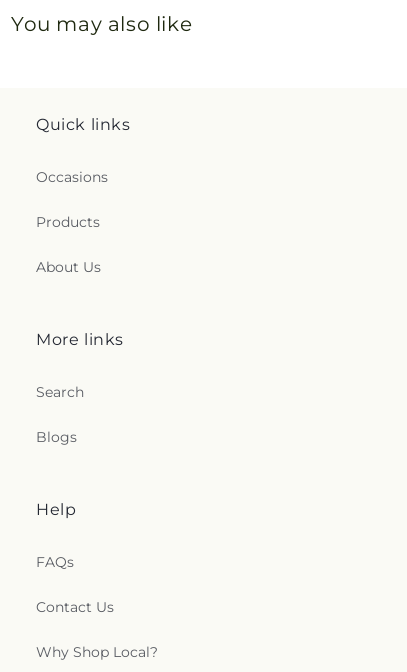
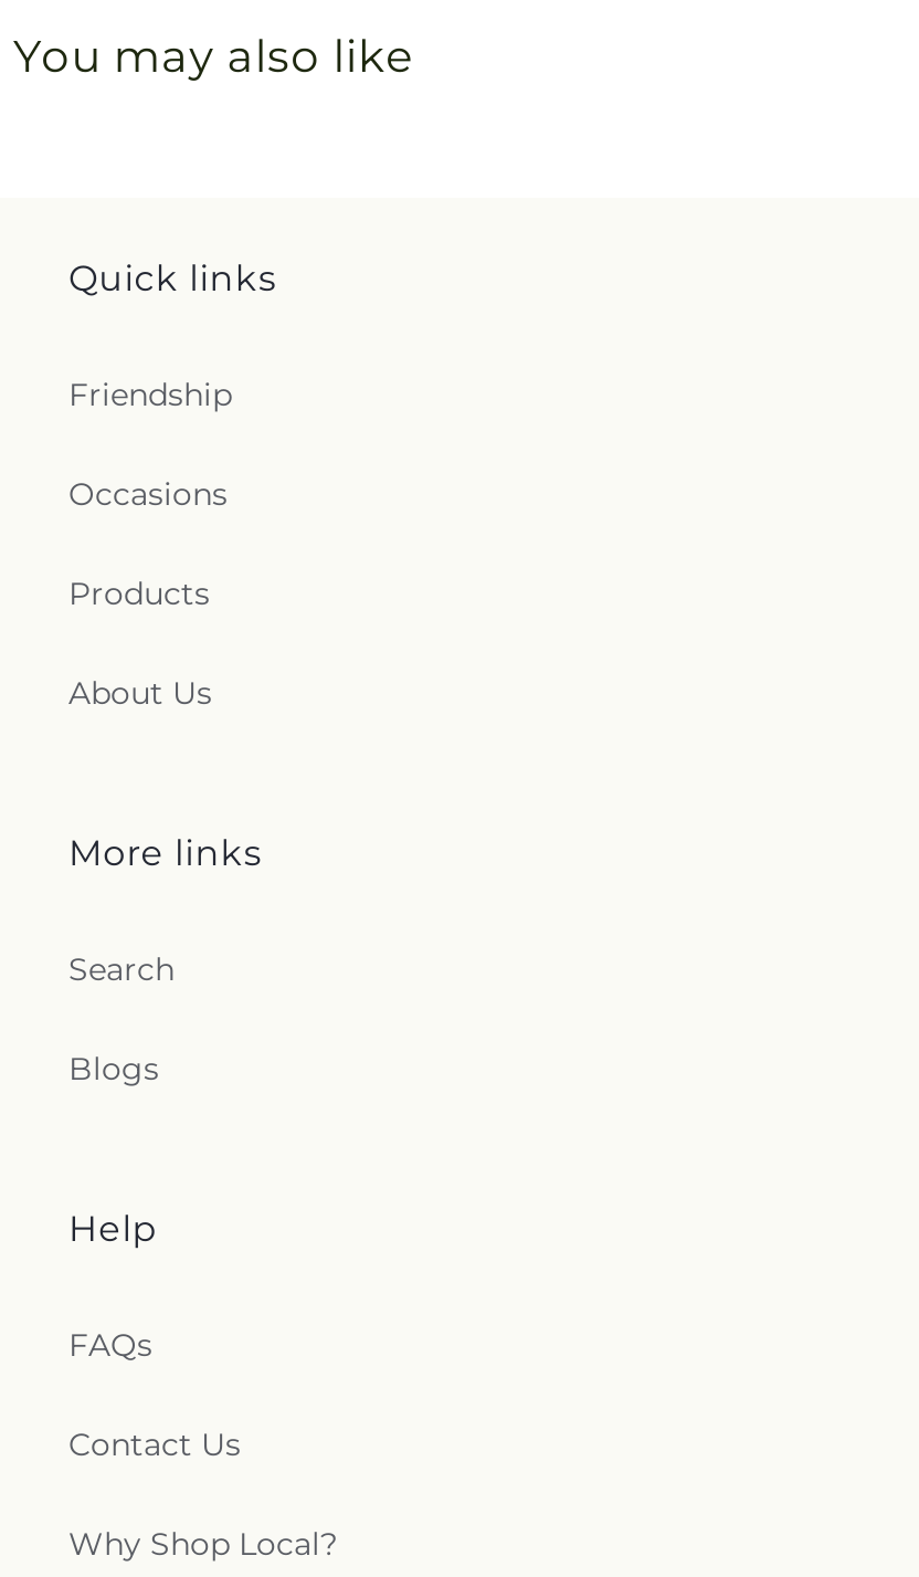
+ Friendship
